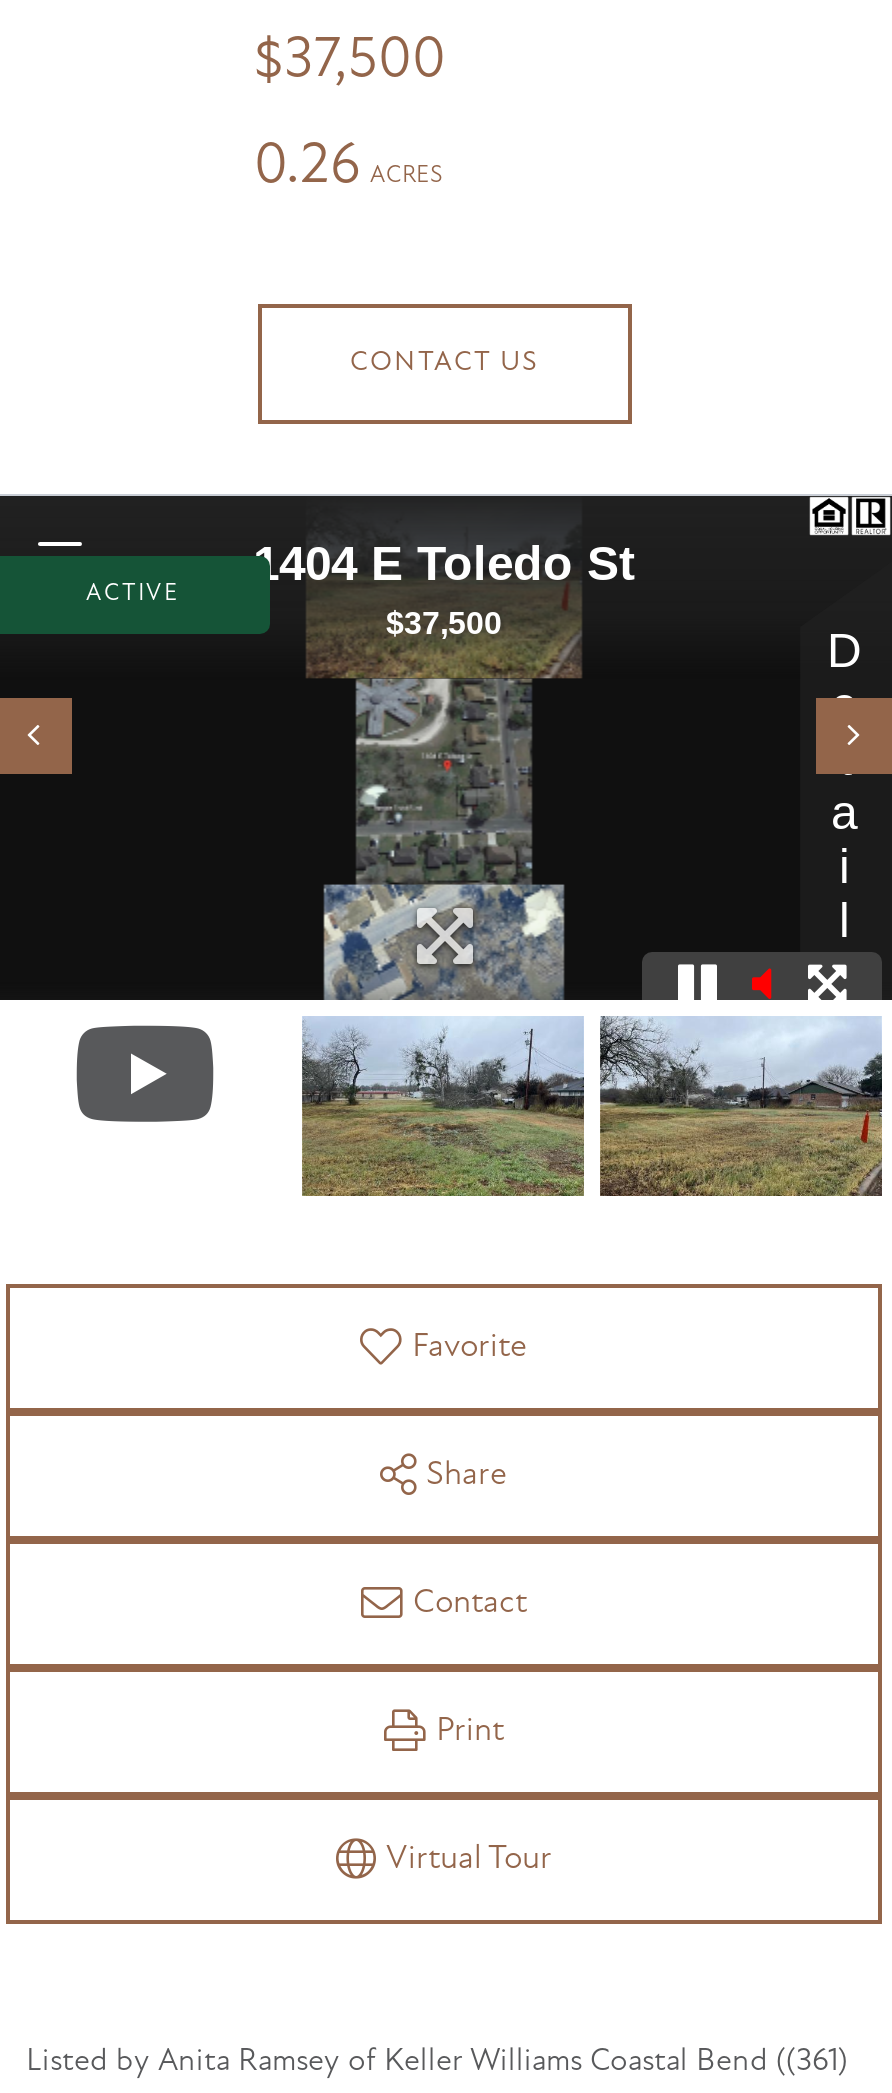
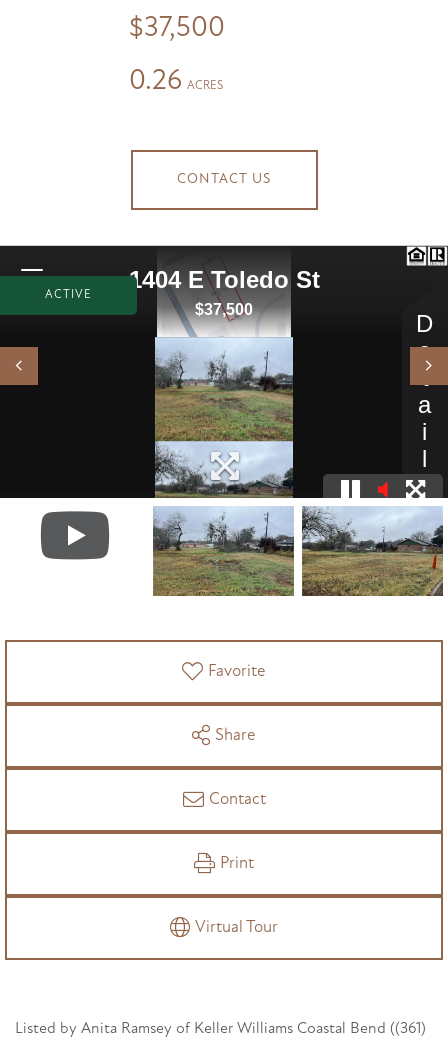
- [image]
+ [image]
